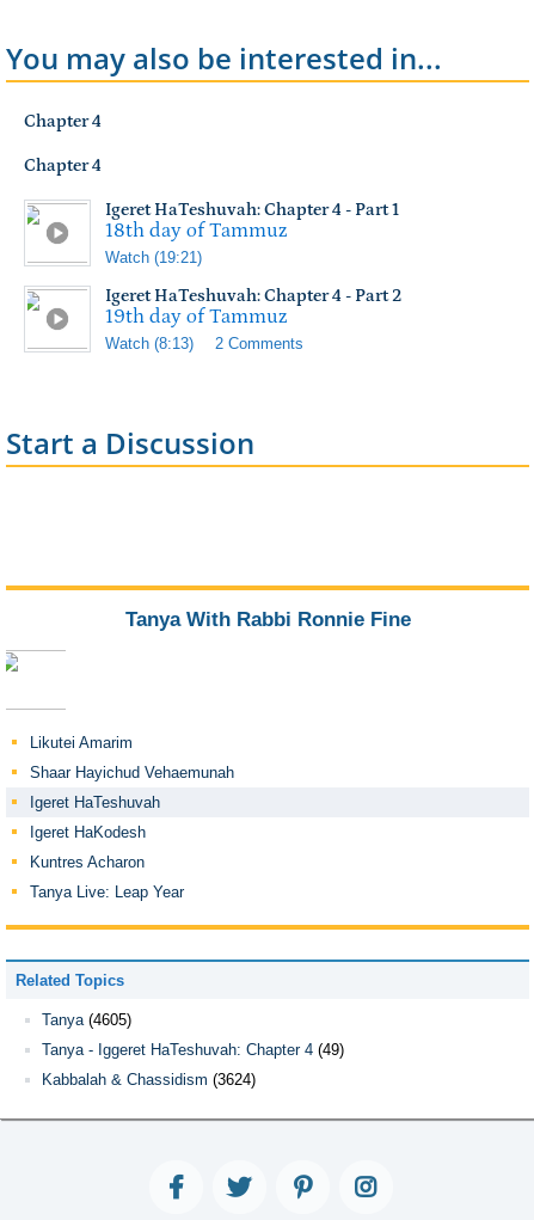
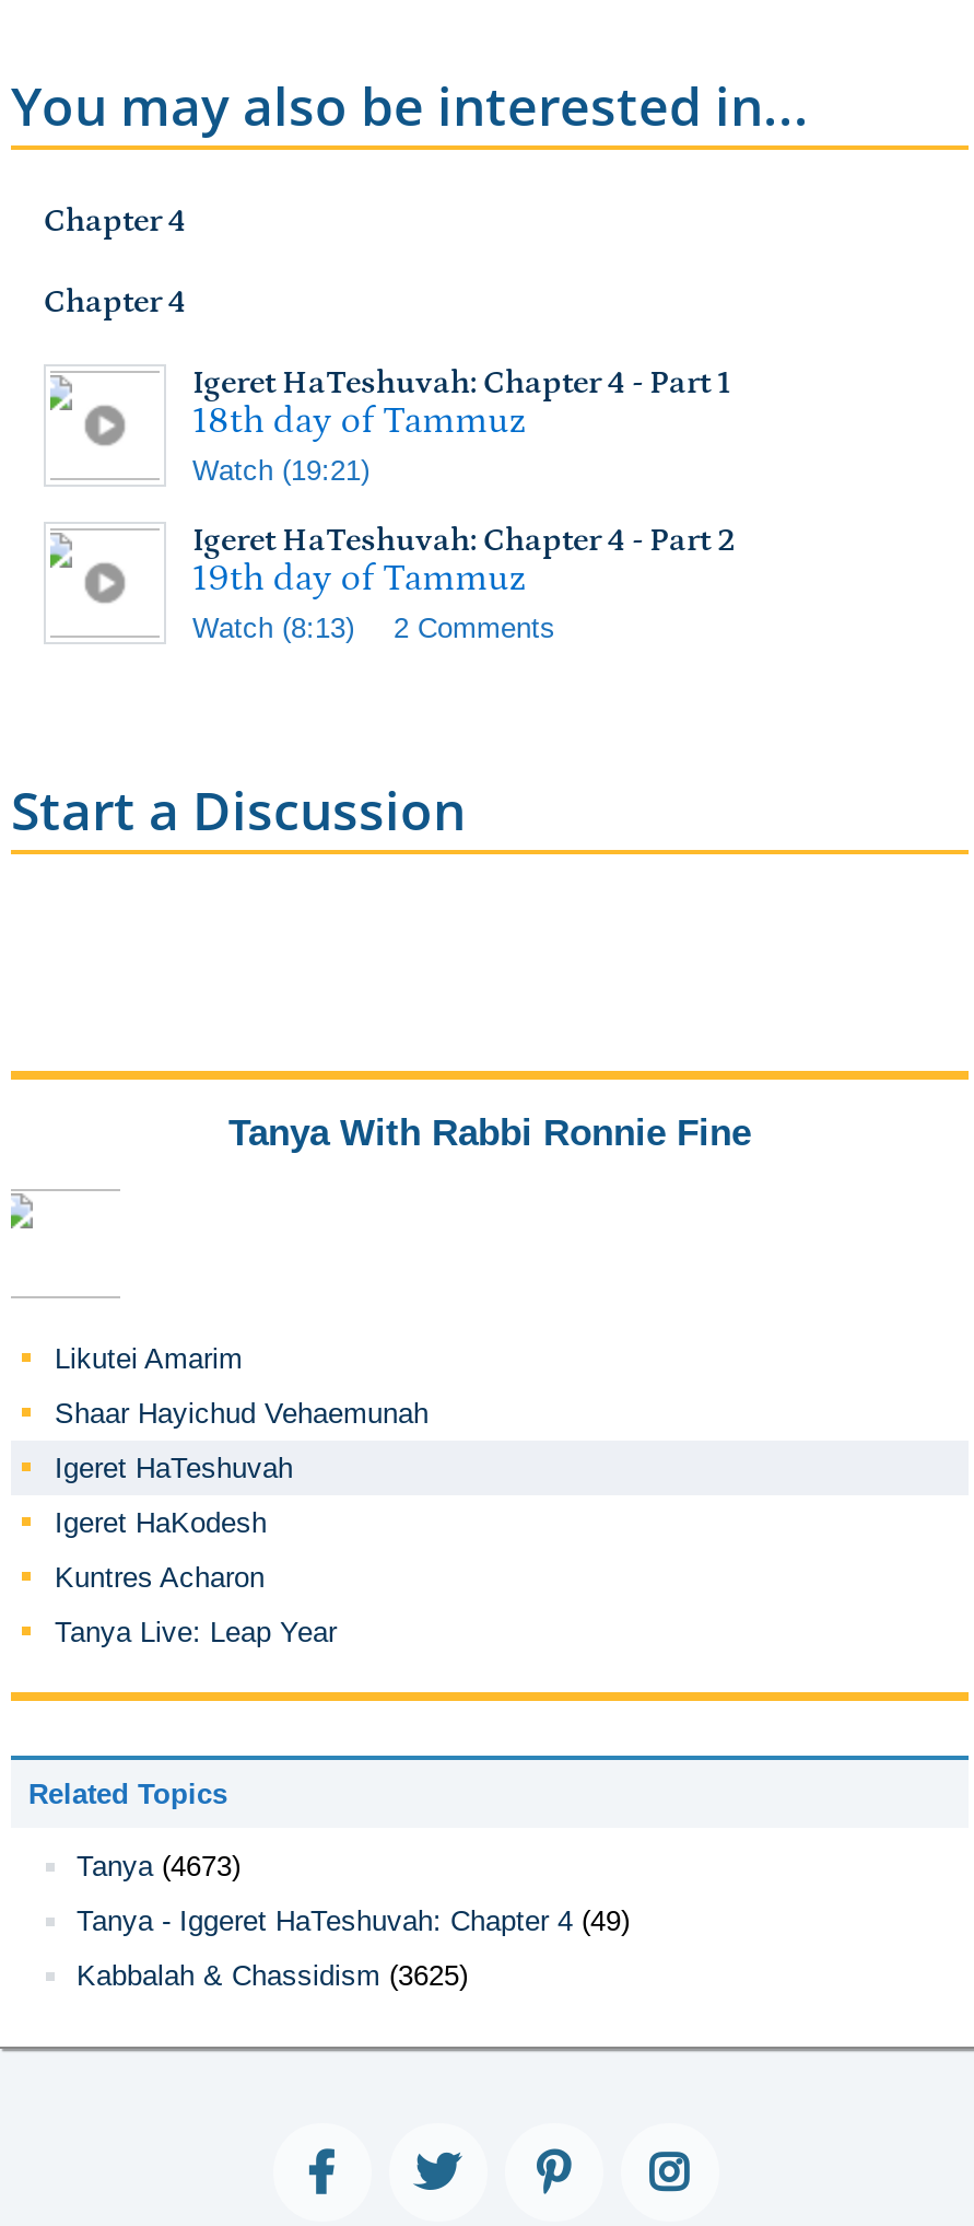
- Tanya (4605)
+ Tanya (4673)

- Kabbalah & Chassidism (3624)
+ Kabbalah & Chassidism (3625)
